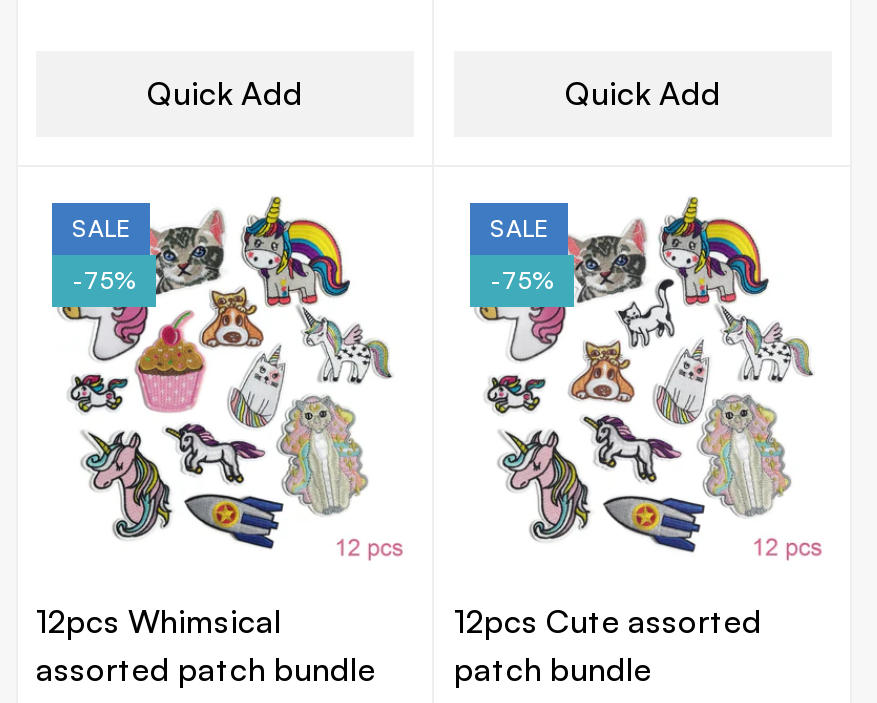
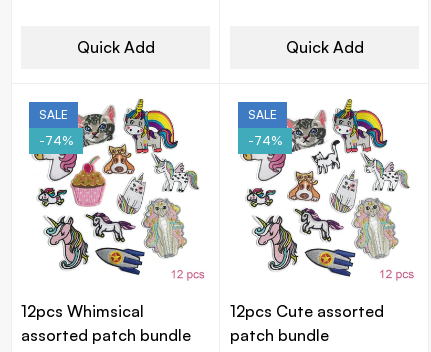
- -75%
+ -74%

- -75%
+ -74%
